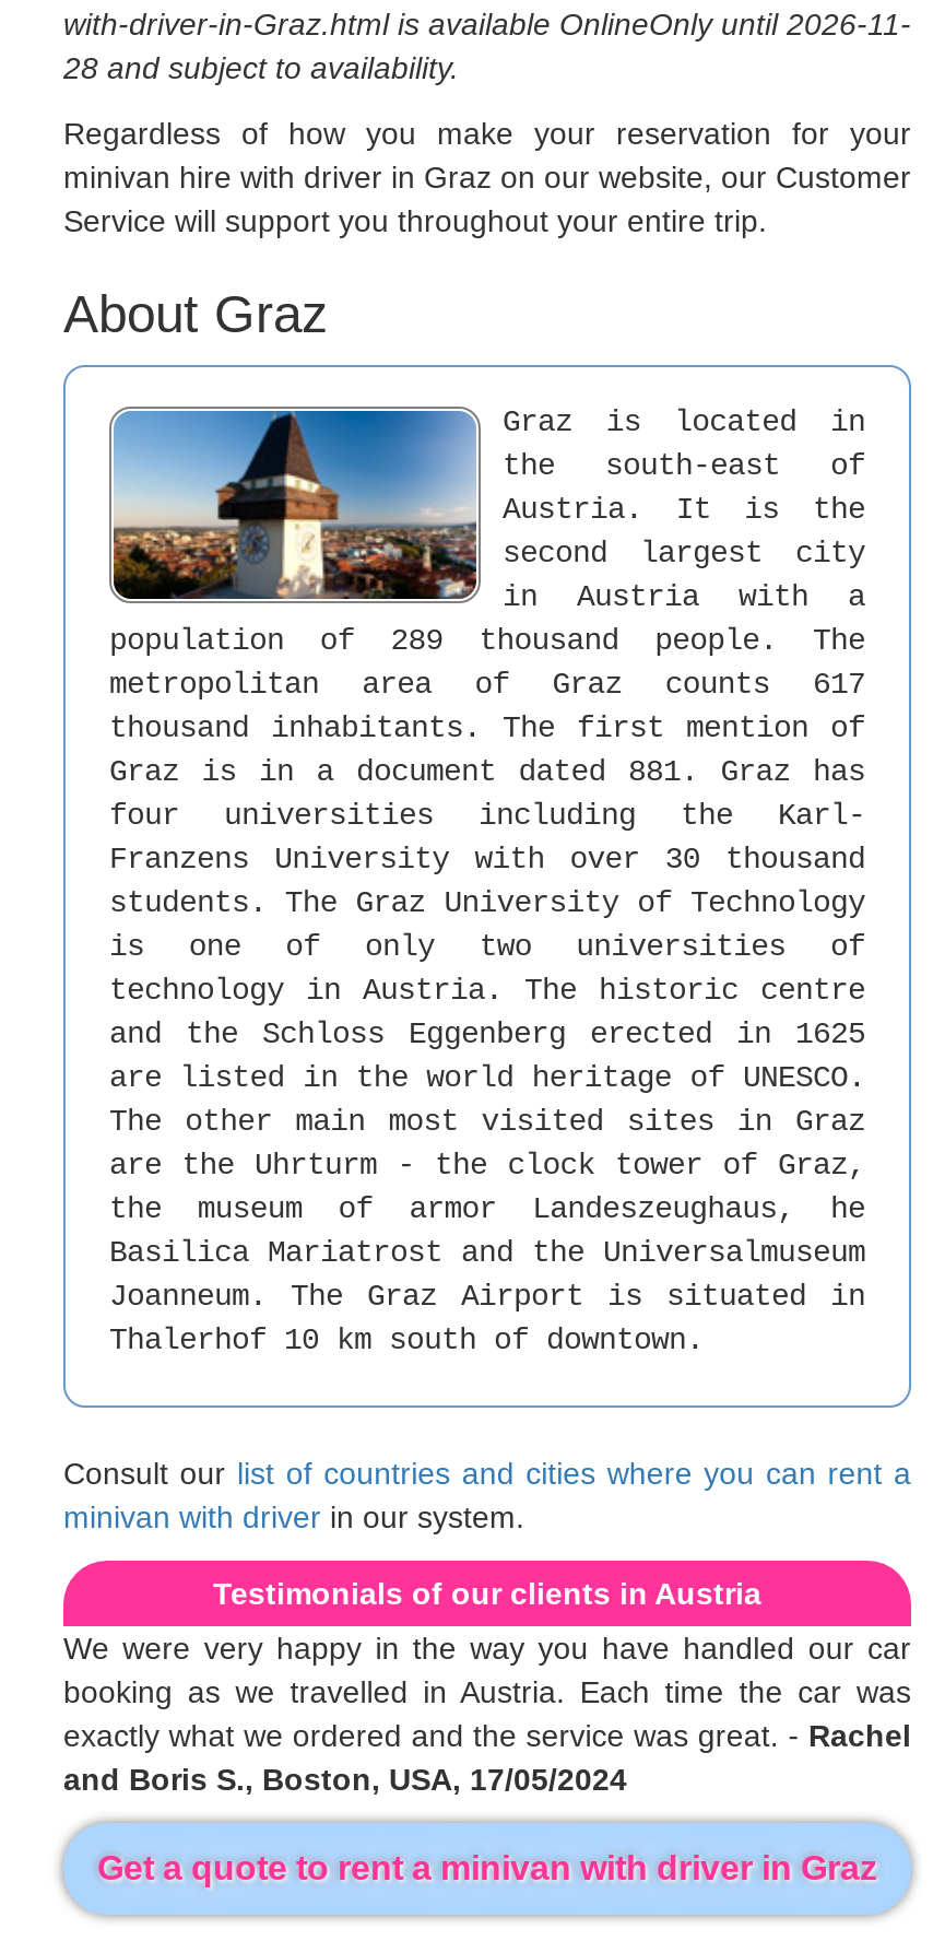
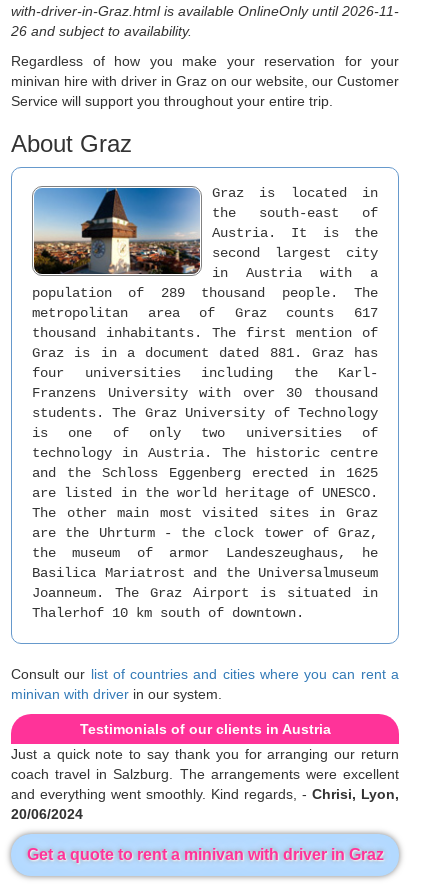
- 28 and subject to availability.
+ 26 and subject to availability.

- We were very happy in the way you have handled our car
- booking as we travelled in Austria. Each time the car was
- exactly what we ordered and the service was great. - Rachel
- and Boris S., Boston, USA, 17/05/2024
+ Just a quick note to say thank you for arranging our return
+ coach travel in Salzburg. The arrangements were excellent
+ and everything went smoothly. Kind regards, - Chrisi, Lyon,
+ 20/06/2024
